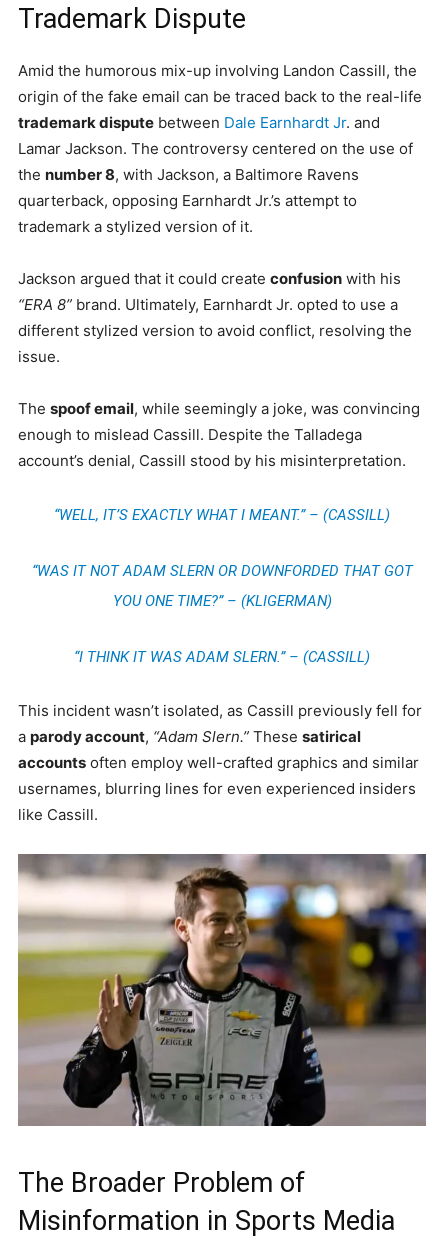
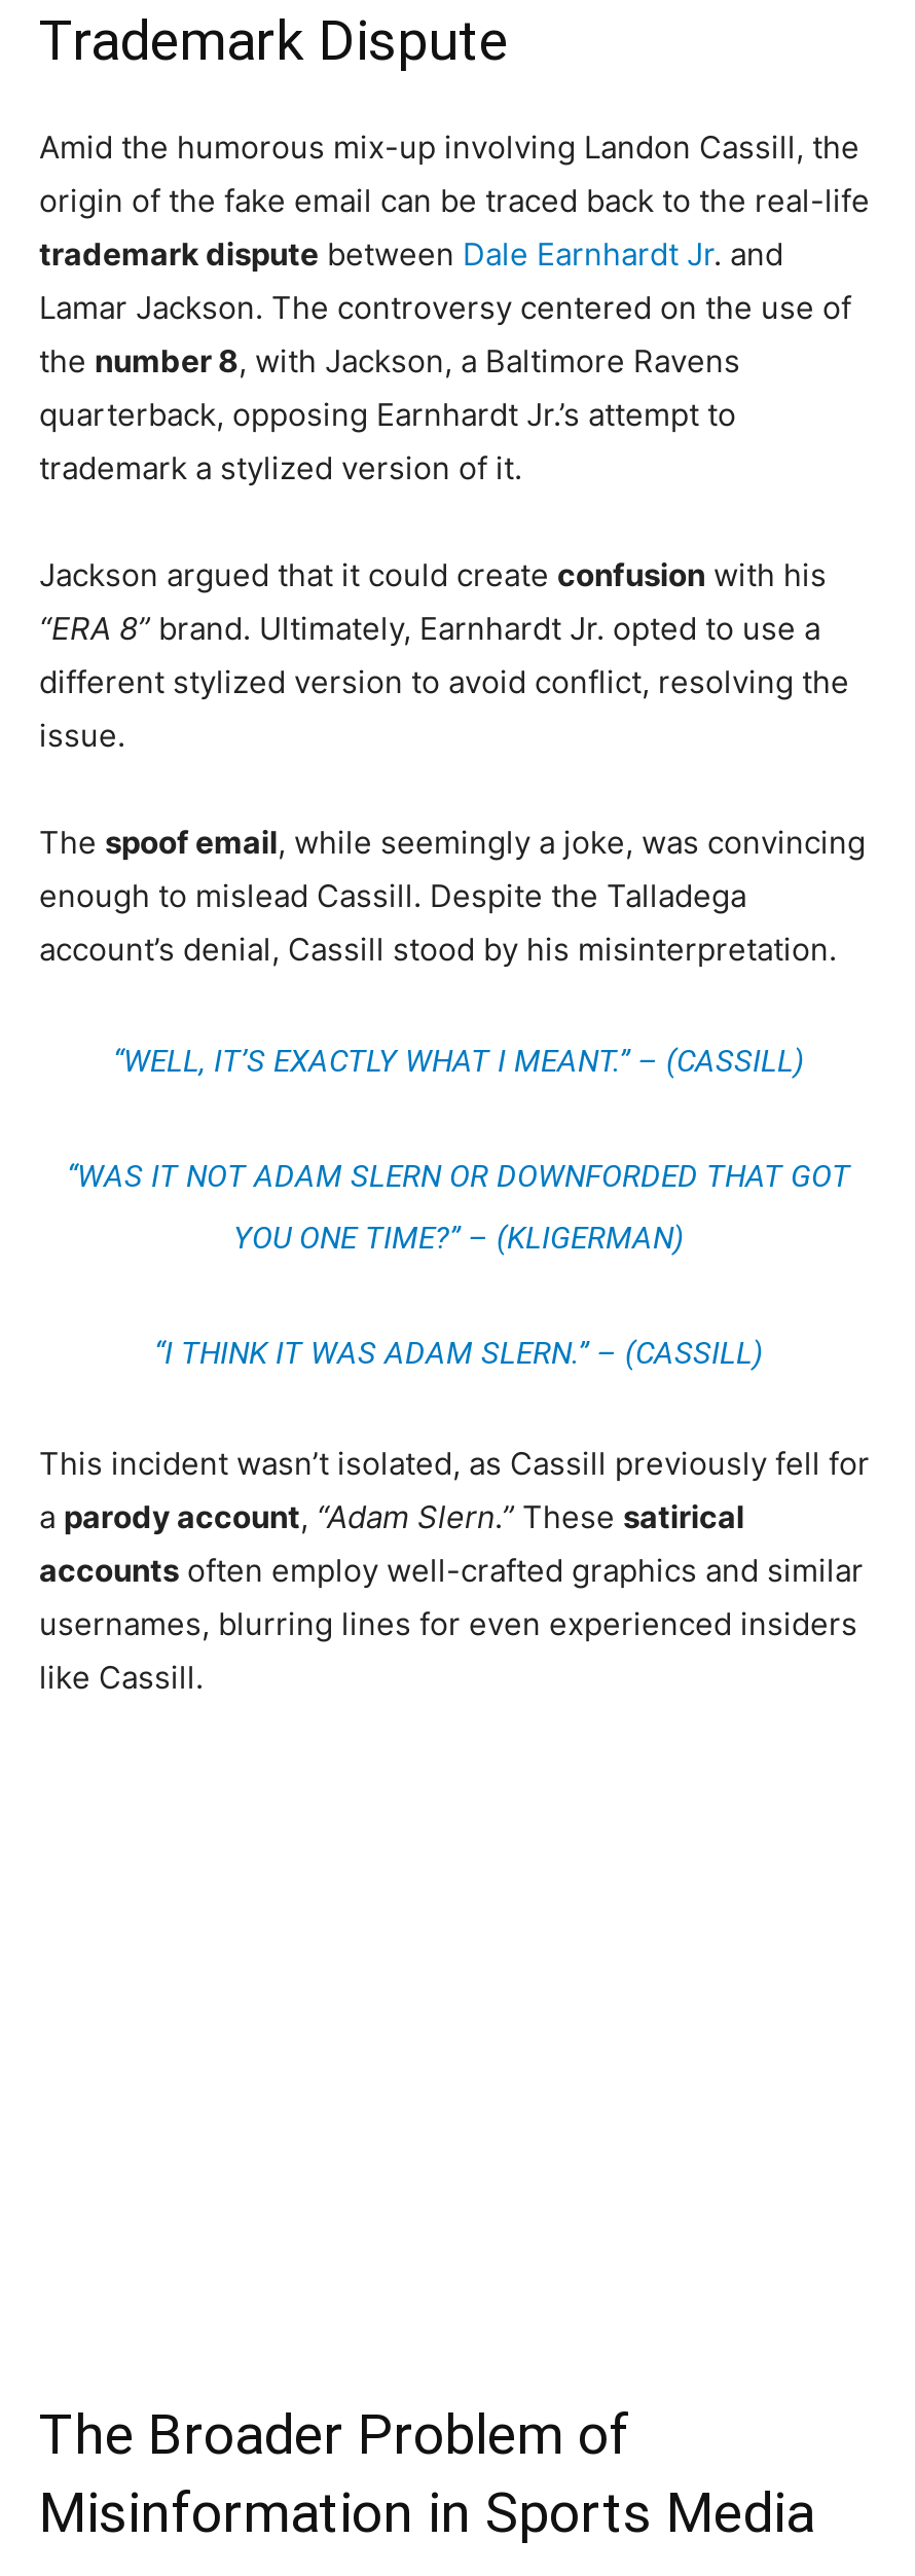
- [image]
